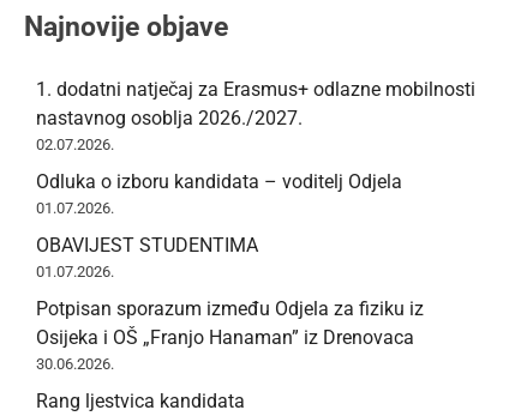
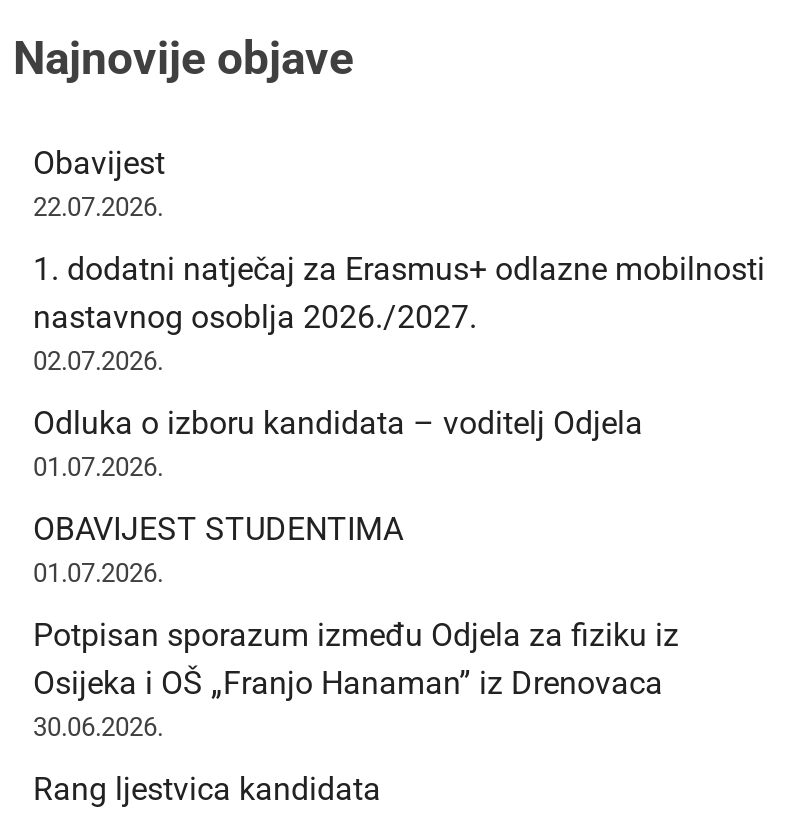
+ Obavijest
+ 22.07.2026.
